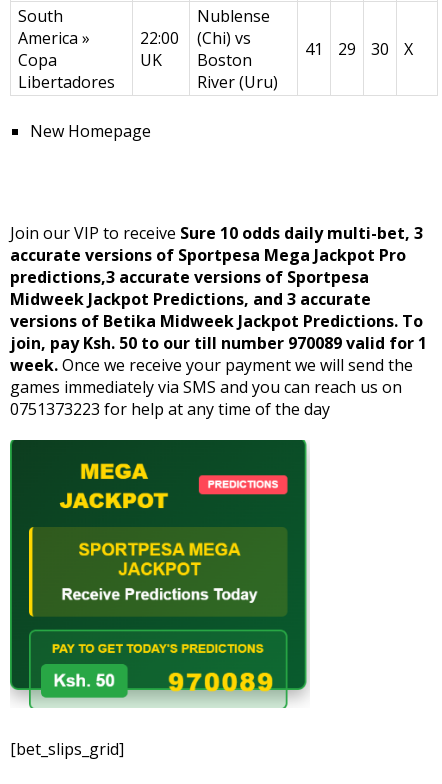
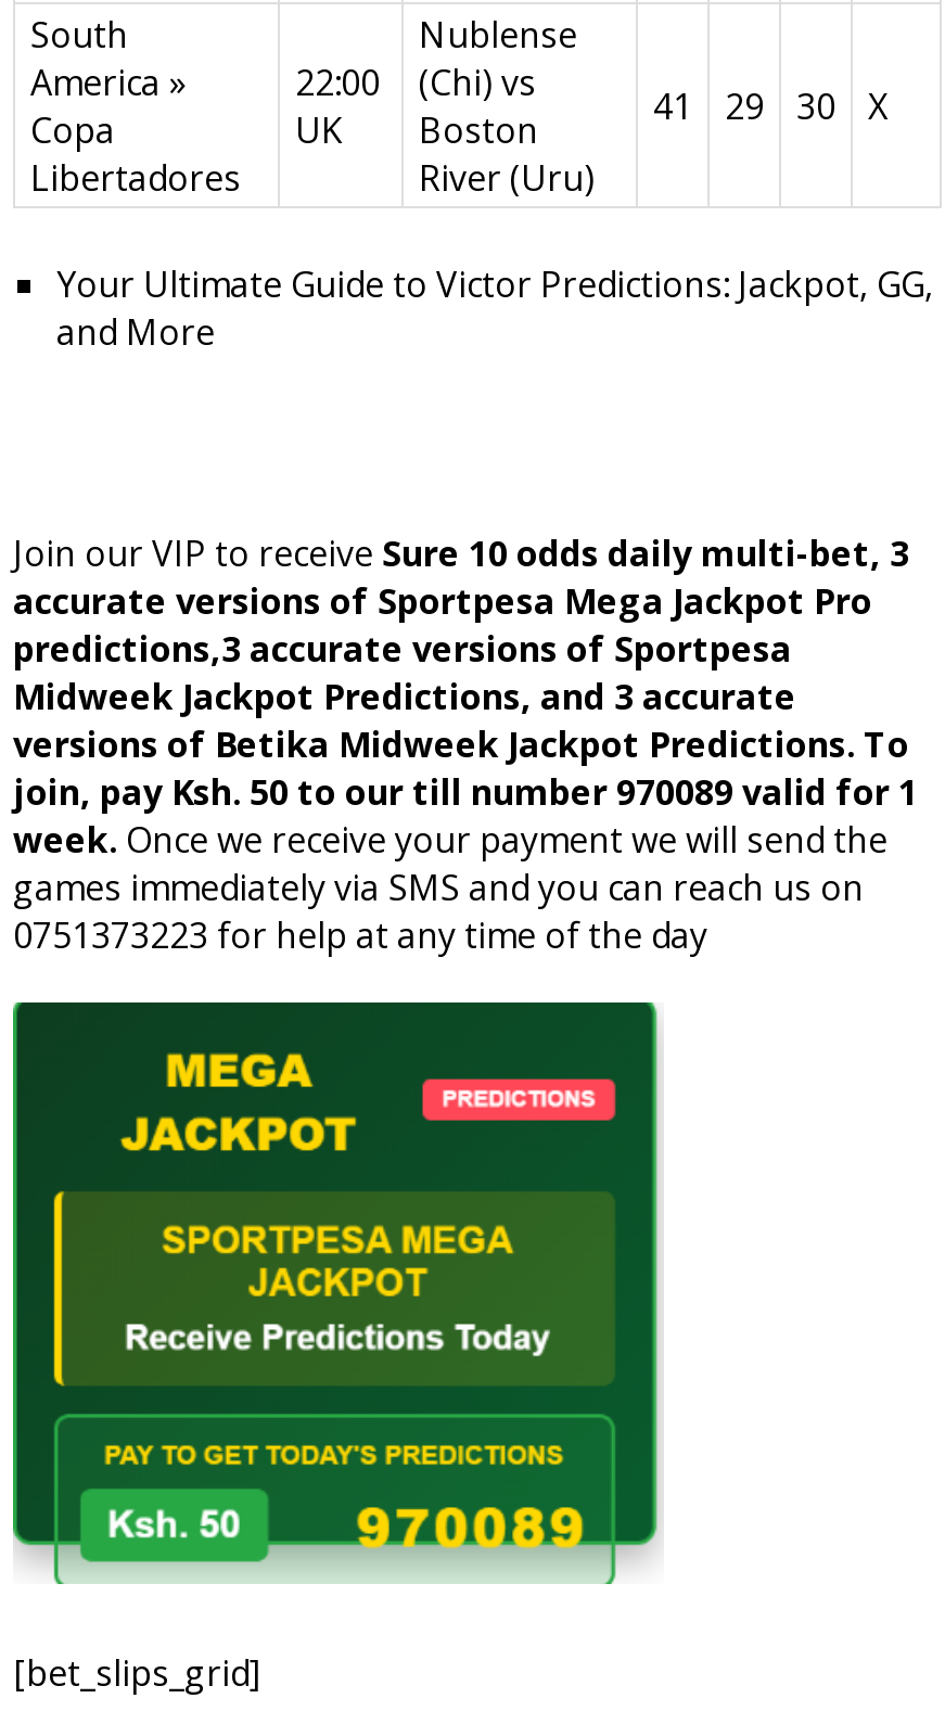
- New Homepage
+ Your Ultimate Guide to Victor Predictions: Jackpot, GG,
+ and More
